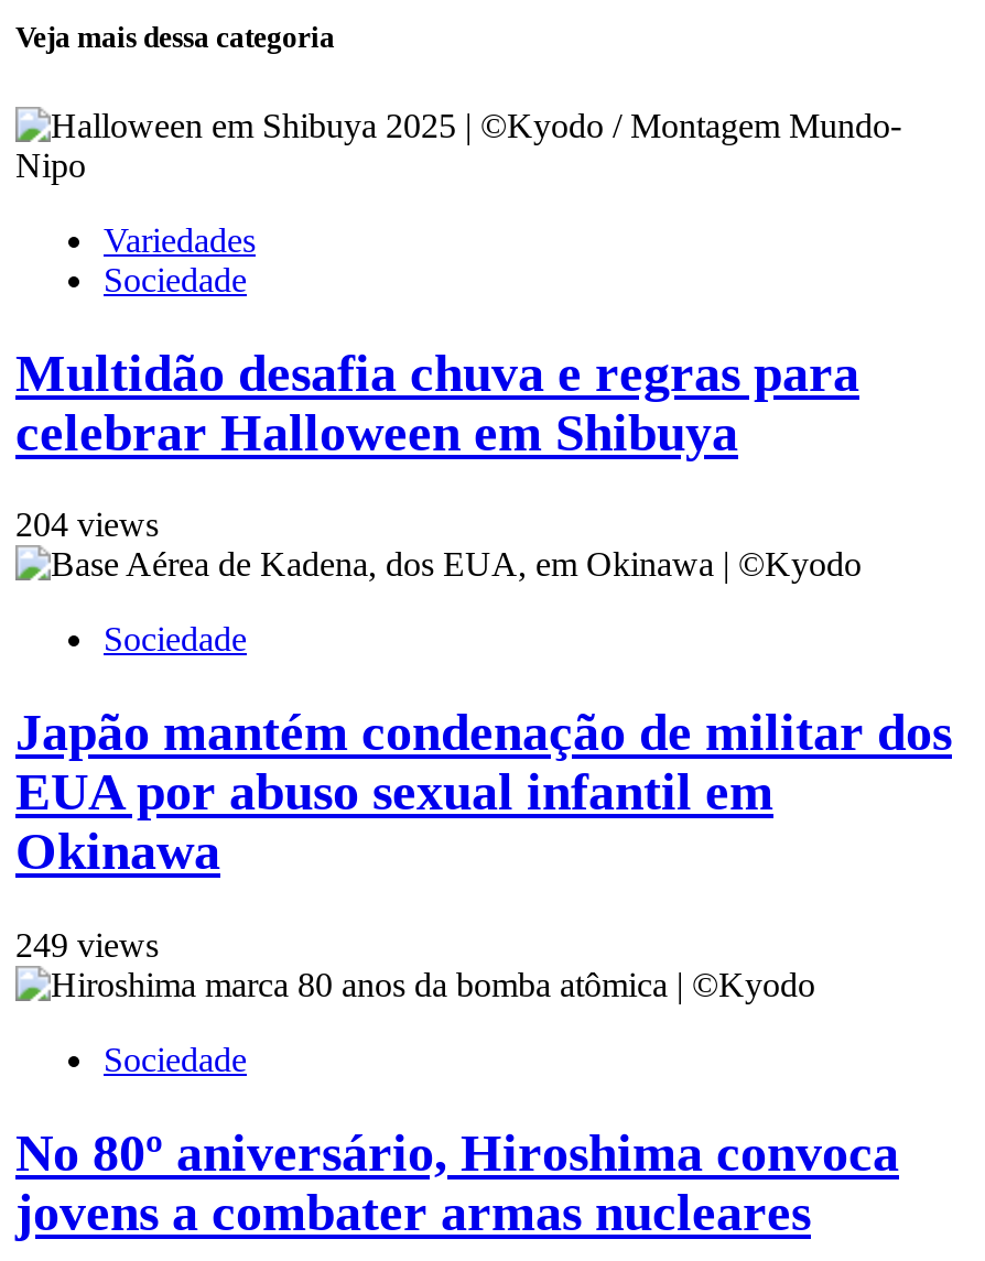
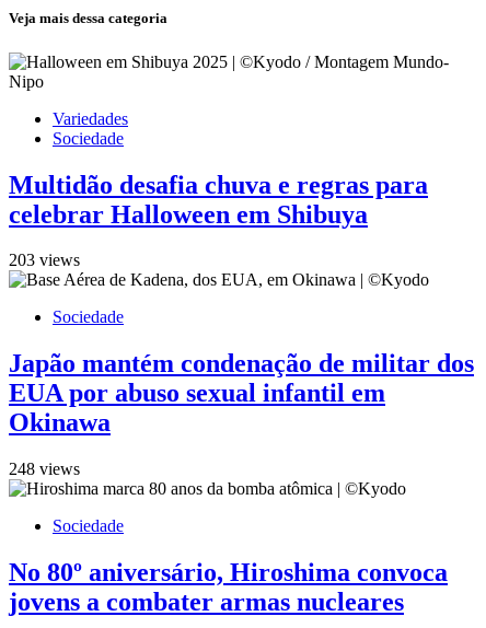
- 204 views
+ 203 views

- 249 views
+ 248 views
